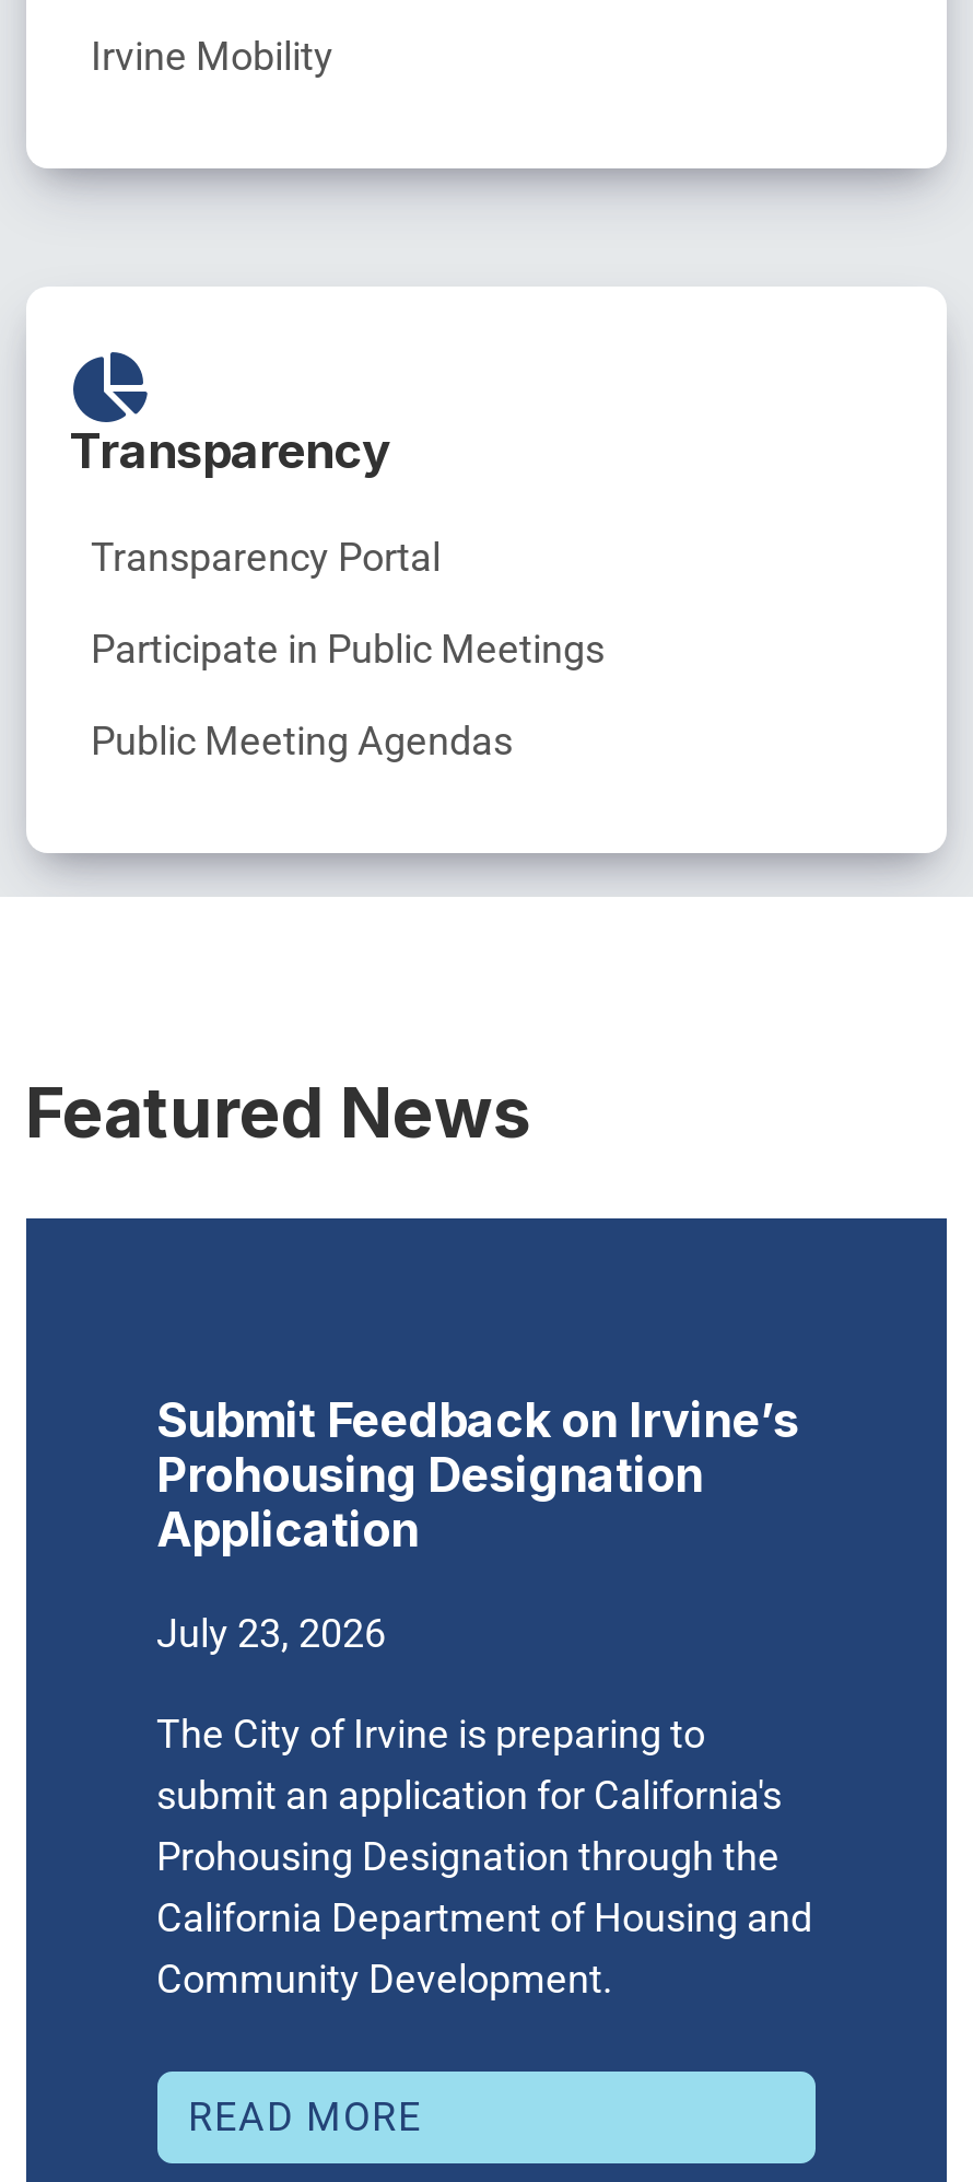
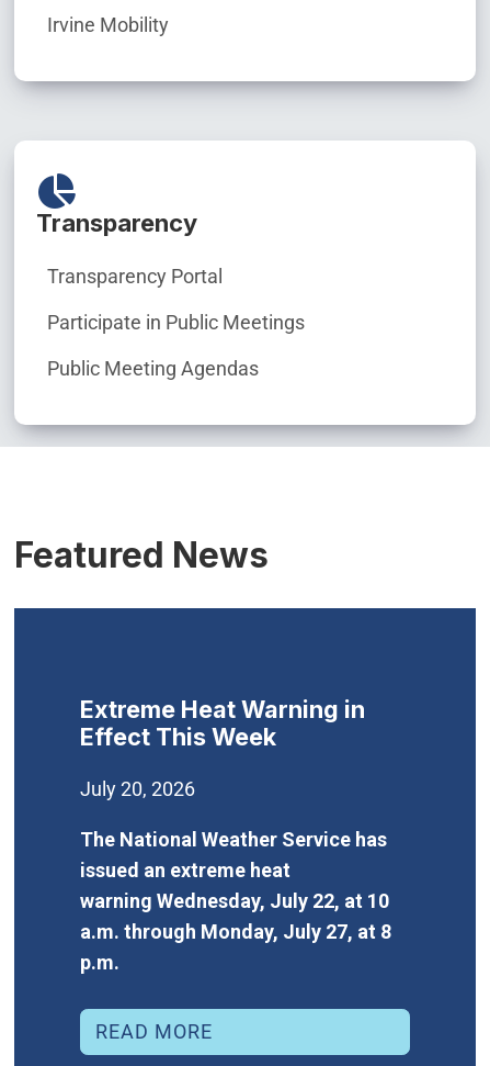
- Submit Feedback on Irvine’s
- Prohousing Designation
- Application
+ Extreme Heat Warning in
+ Effect This Week

- July 23, 2026
+ July 20, 2026

- The City of Irvine is preparing to
- submit an application for California's
- Prohousing Designation through the
- California Department of Housing and
- Community Development.
+ The National Weather Service has
+ issued an extreme heat
+ warning Wednesday, July 22, at 10
+ a.m. through Monday, July 27, at 8
+ p.m.
